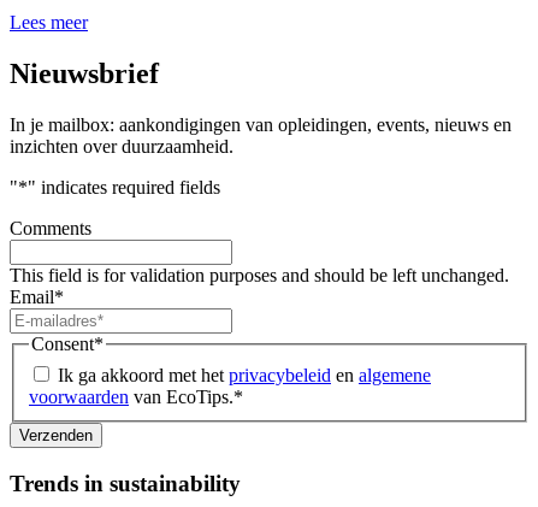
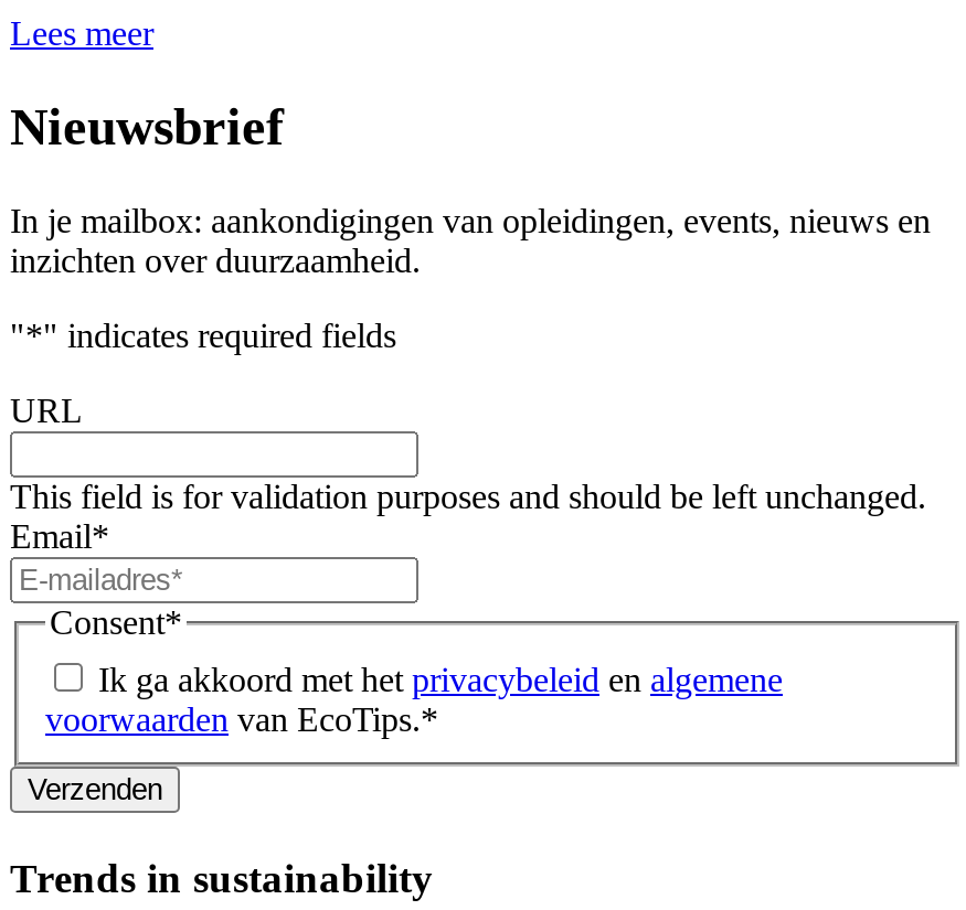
- Comments
+ URL
